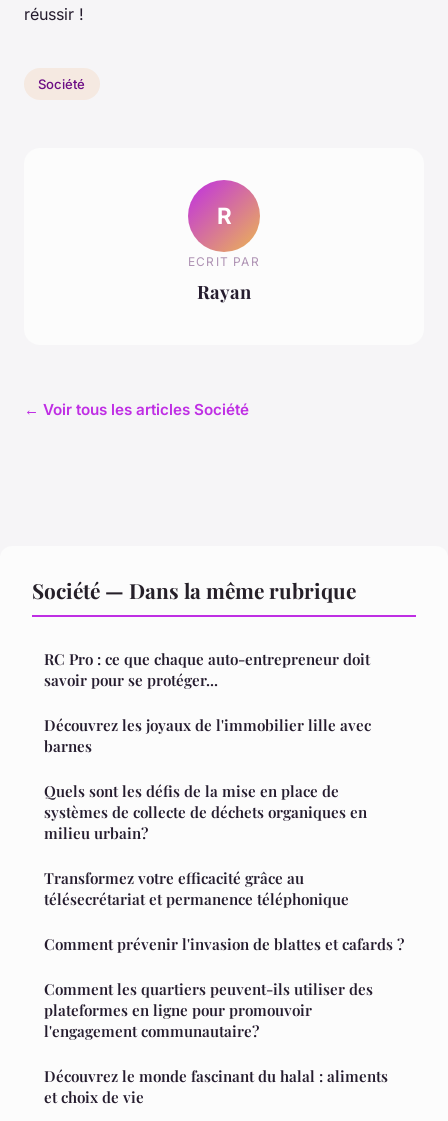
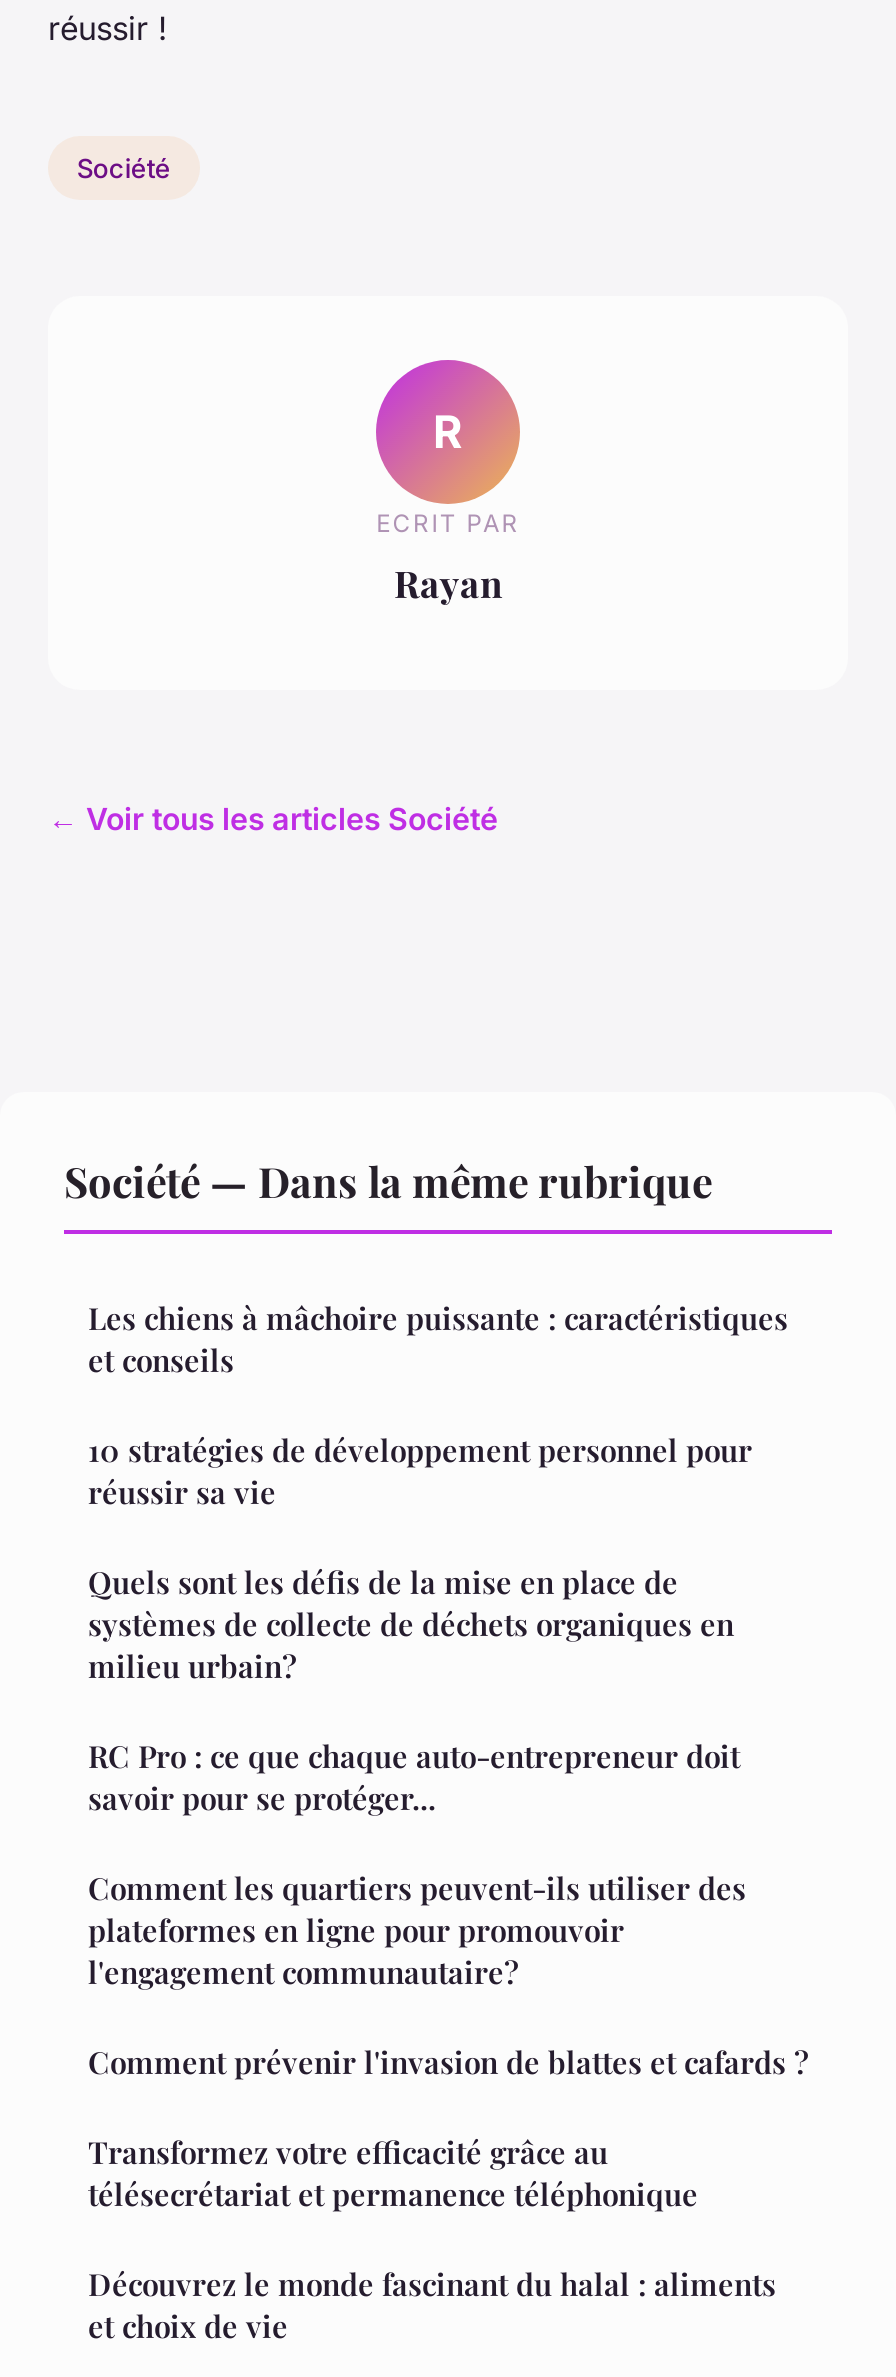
+ Les chiens à mâchoire puissante : caractéristiques
+ et conseils

moved down: RC Pro : ce que chaque auto-entrepreneur doit | savoir pour se protéger...

- Découvrez les joyaux de l'immobilier lille avec
- barnes
+ 10 stratégies de développement personnel pour
+ réussir sa vie

moved down: Transformez votre efficacité grâce au | télésecrétariat et permanence téléphonique | Comment prévenir l'invasion de blattes et cafards ?

moved up: Comment les quartiers peuvent-ils utiliser des | plateformes en ligne pour promouvoir | l'engagement communautaire?
